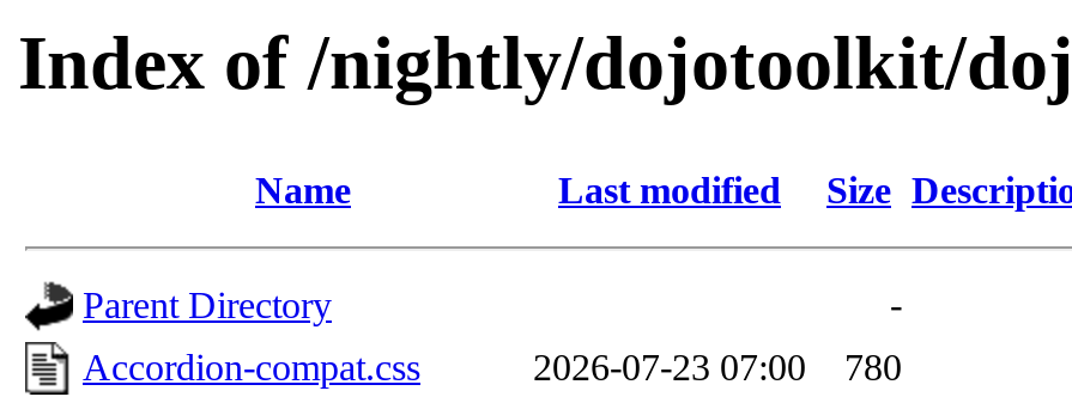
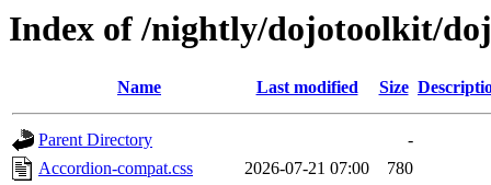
- 2026-07-23 07:00 780
+ 2026-07-21 07:00 780
